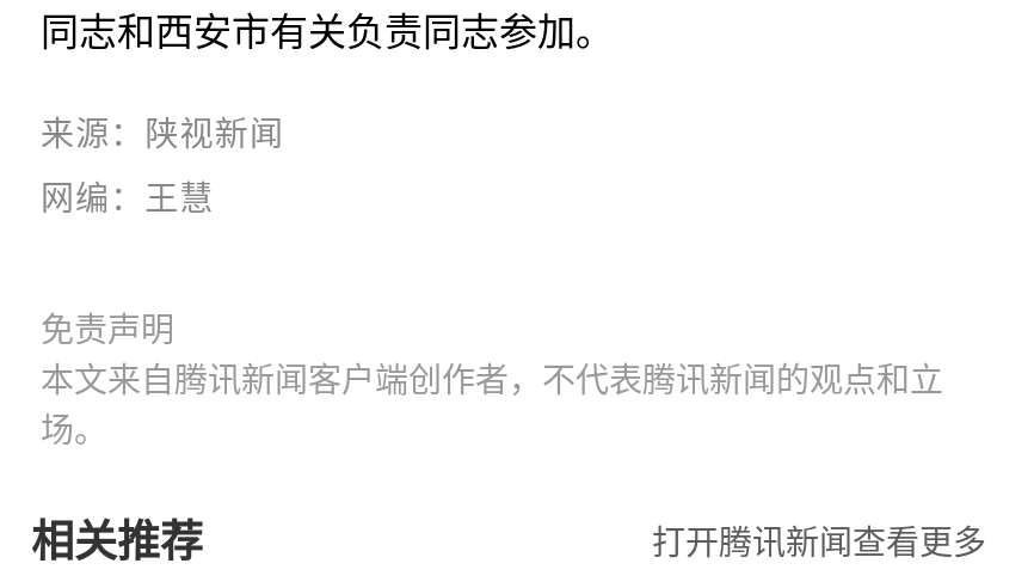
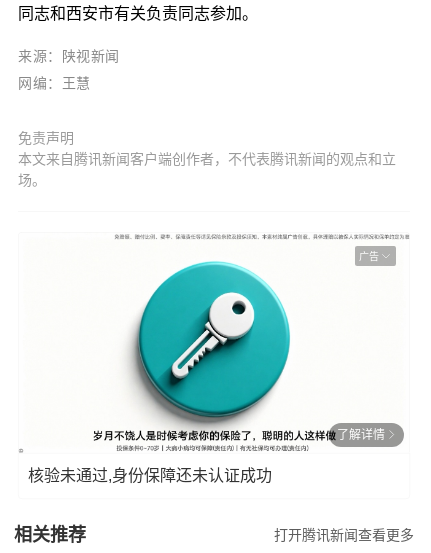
+ 了解详情
+ 核验未通过,身份保障还未认证成功

+ [image]
+ 广告
